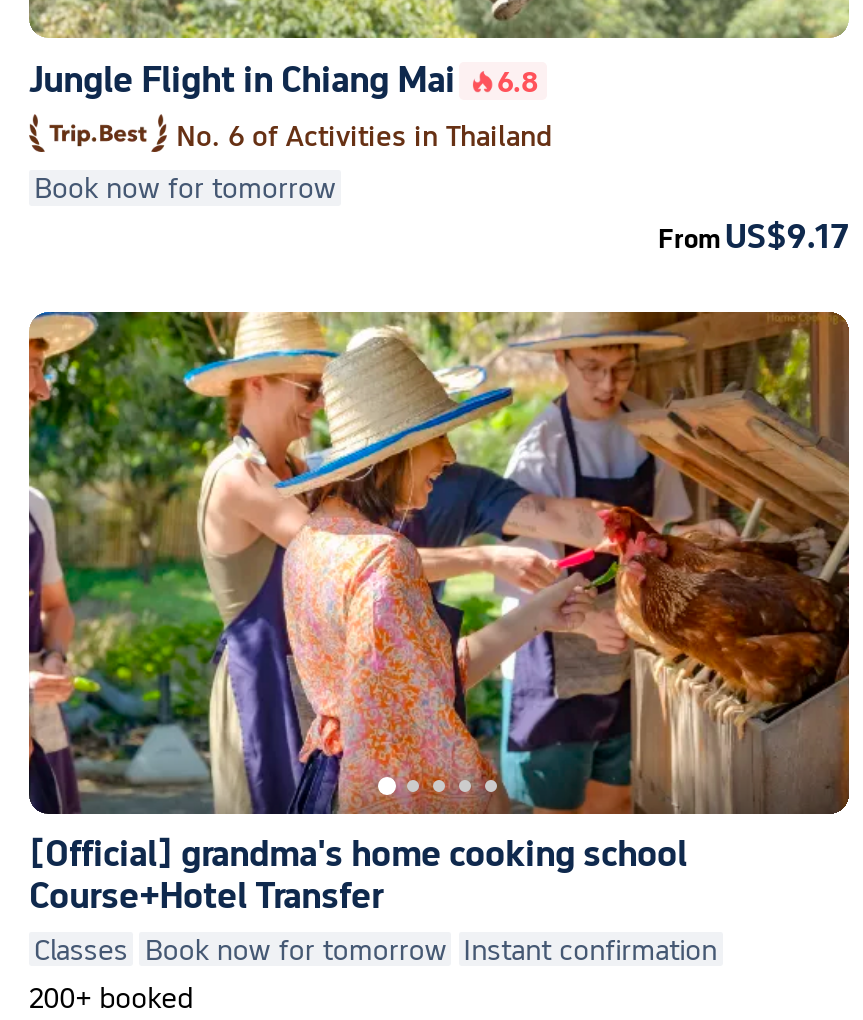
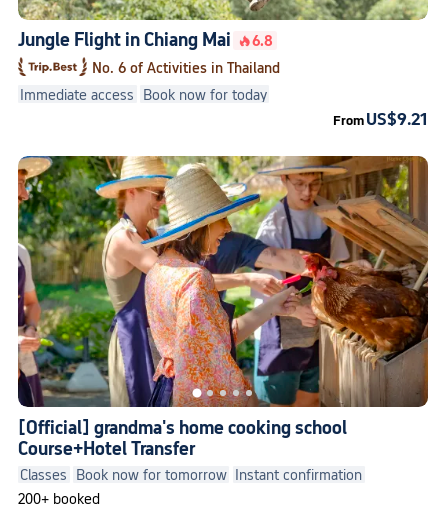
- Book now for tomorrow
- From US$9.17
+ Immediate access Book now for today
+ From US$9.21
